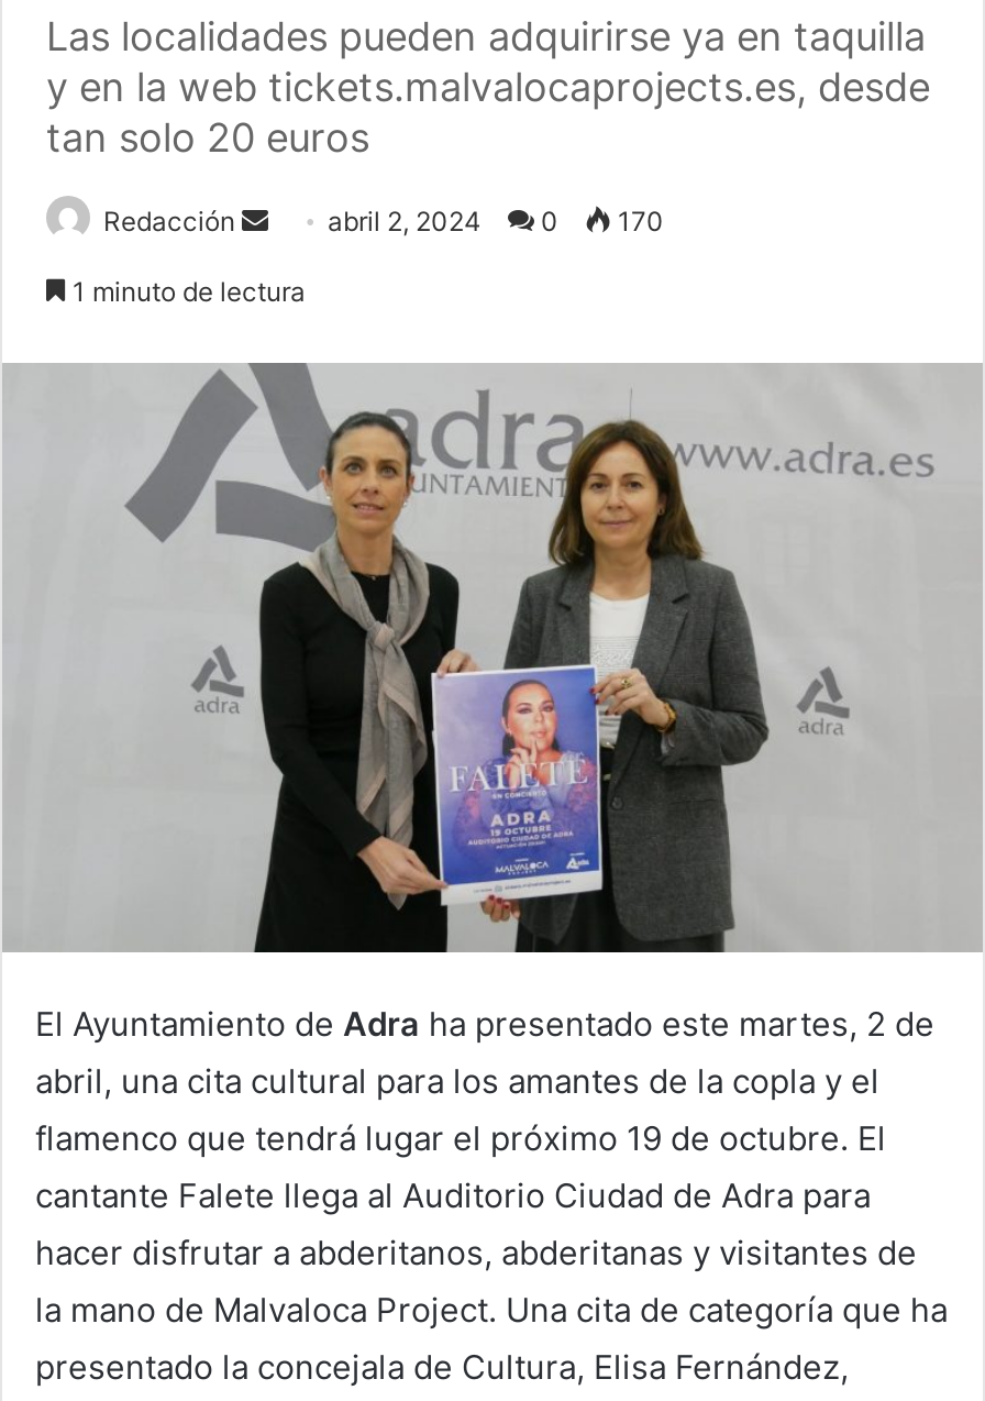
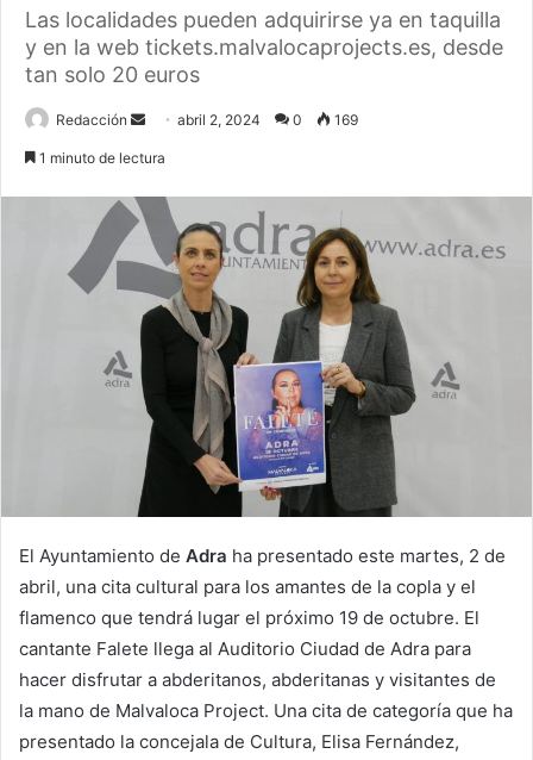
- 170
+ 169
